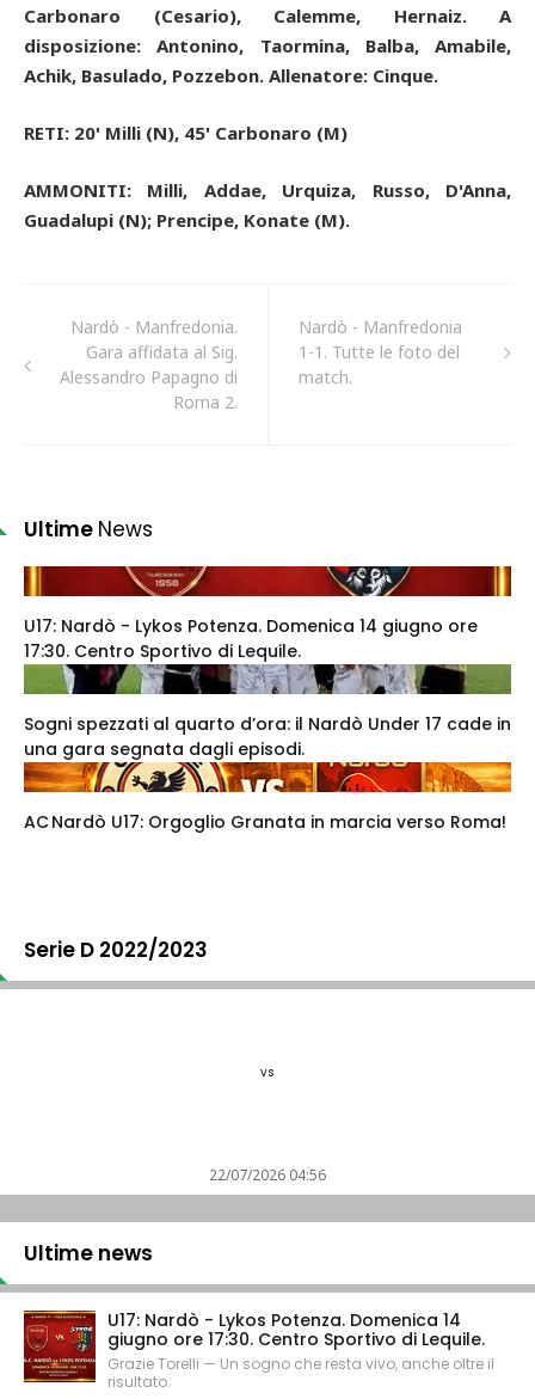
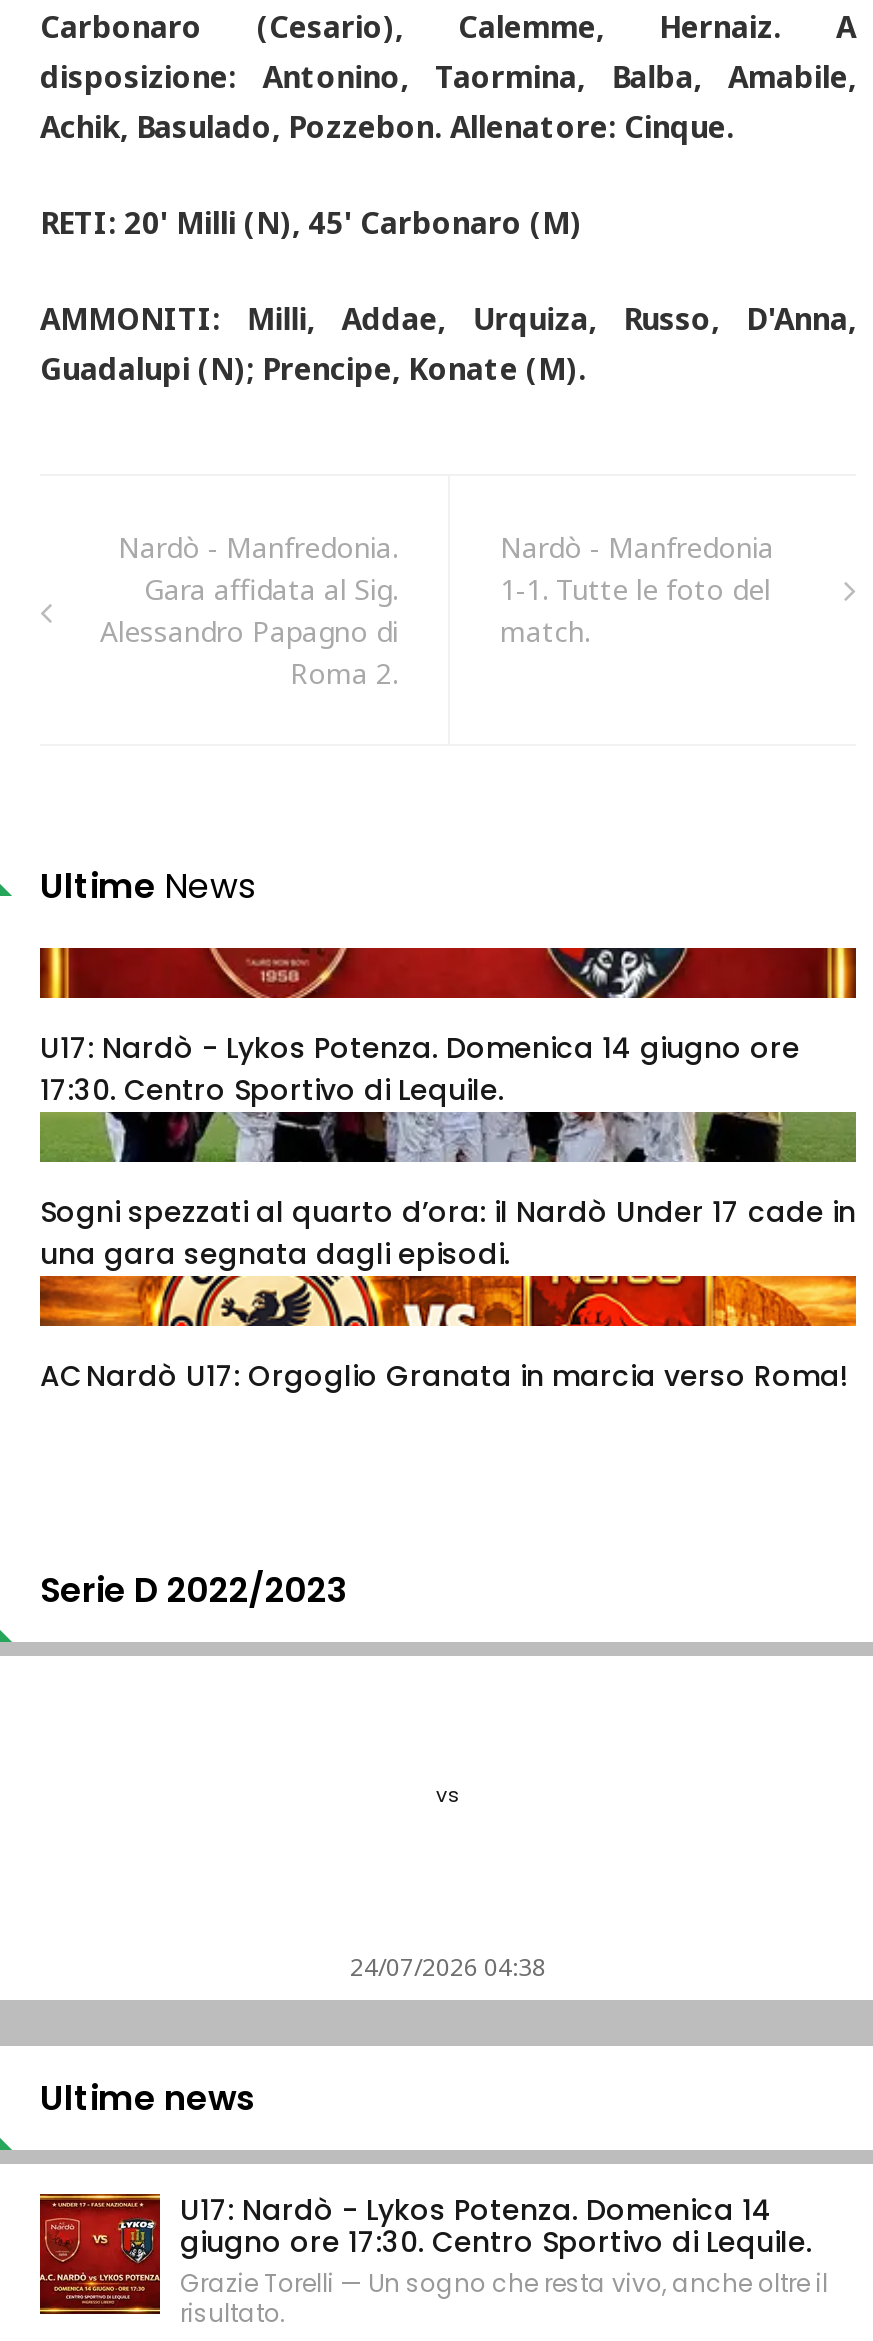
- 22/07/2026 04:56
+ 24/07/2026 04:38
